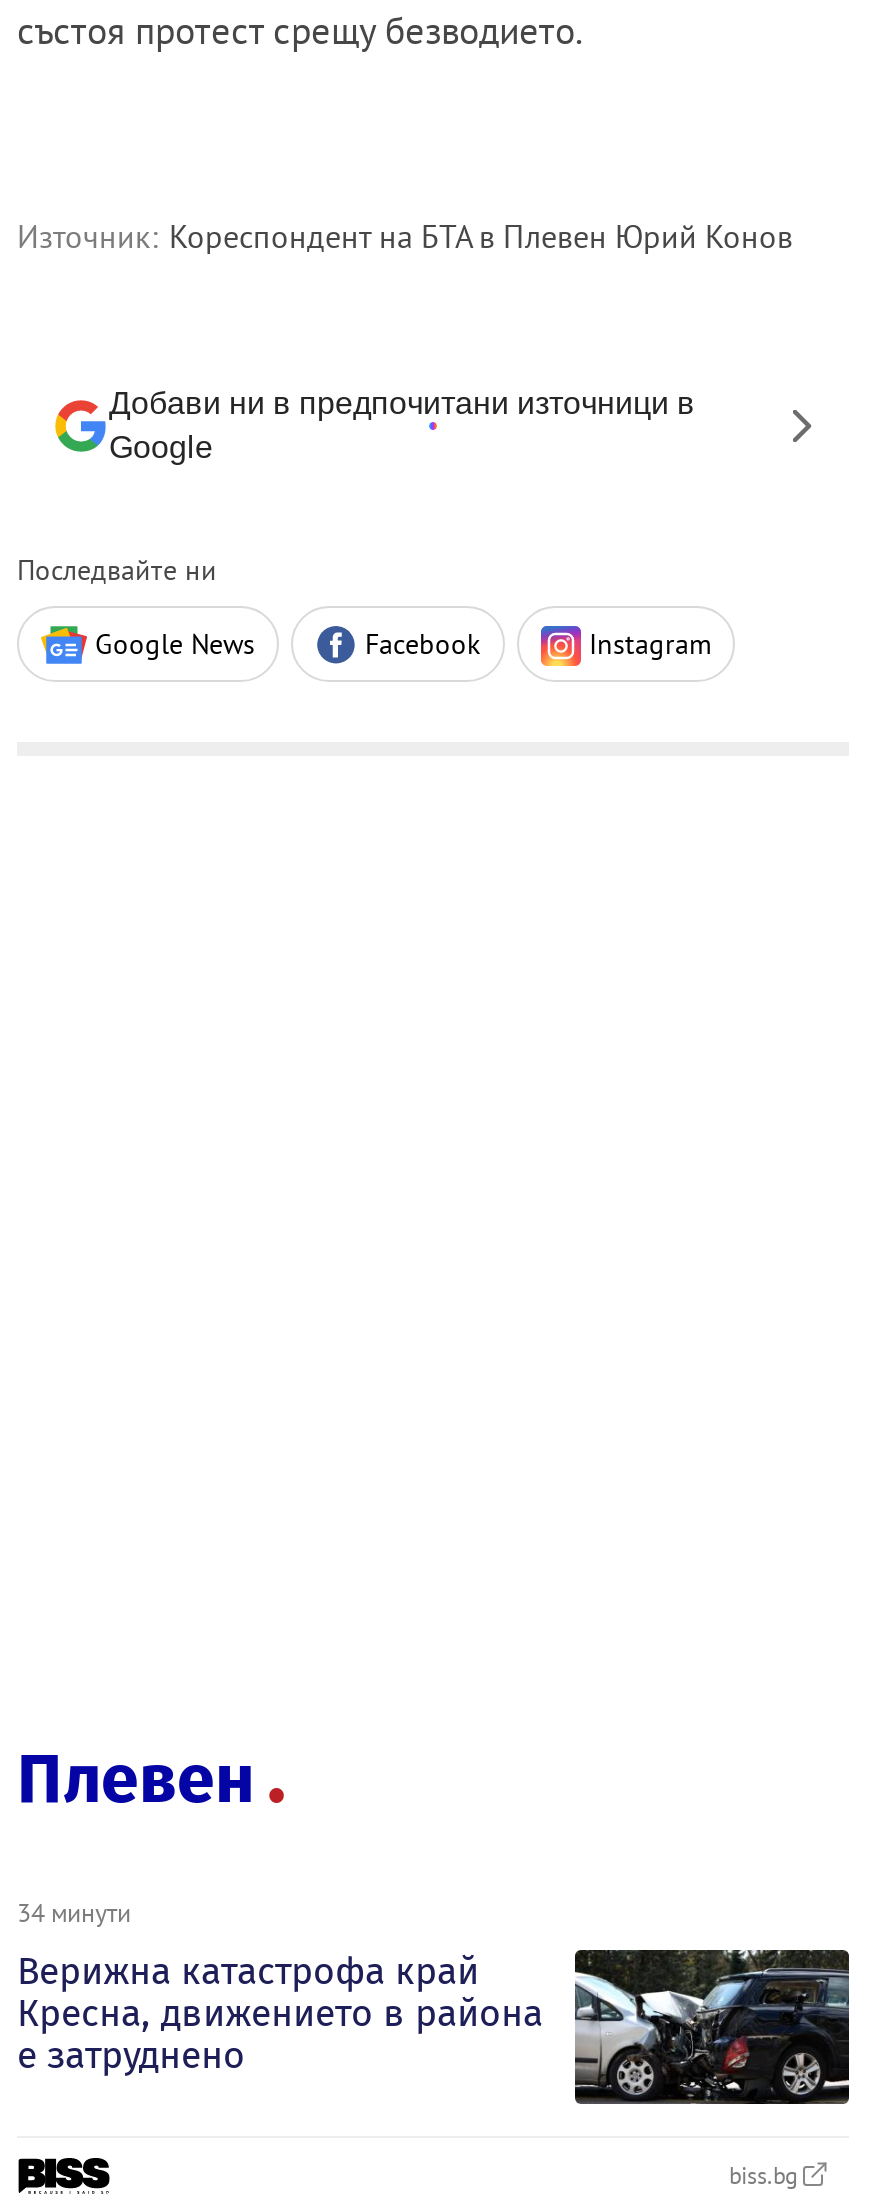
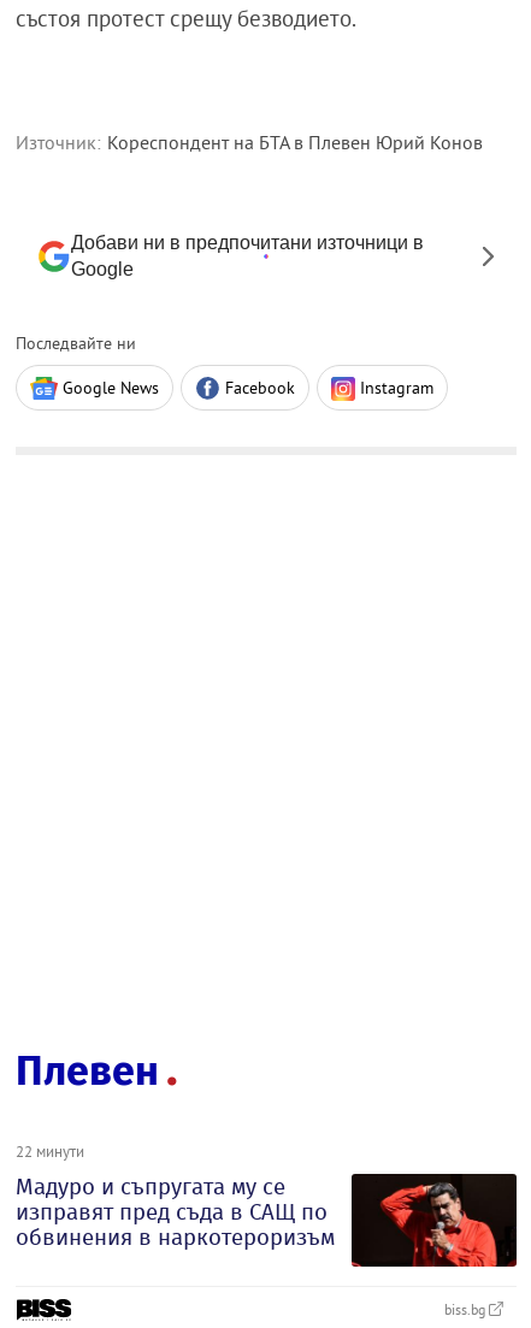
- [image]
- 34 минути
- Верижна катастрофа край
- Кресна, движението в района
- е затруднено
+ [image]
+ 22 минути
+ Мадуро и съпругата му се
+ изправят пред съда в САЩ по
+ обвинения в наркотероризъм
